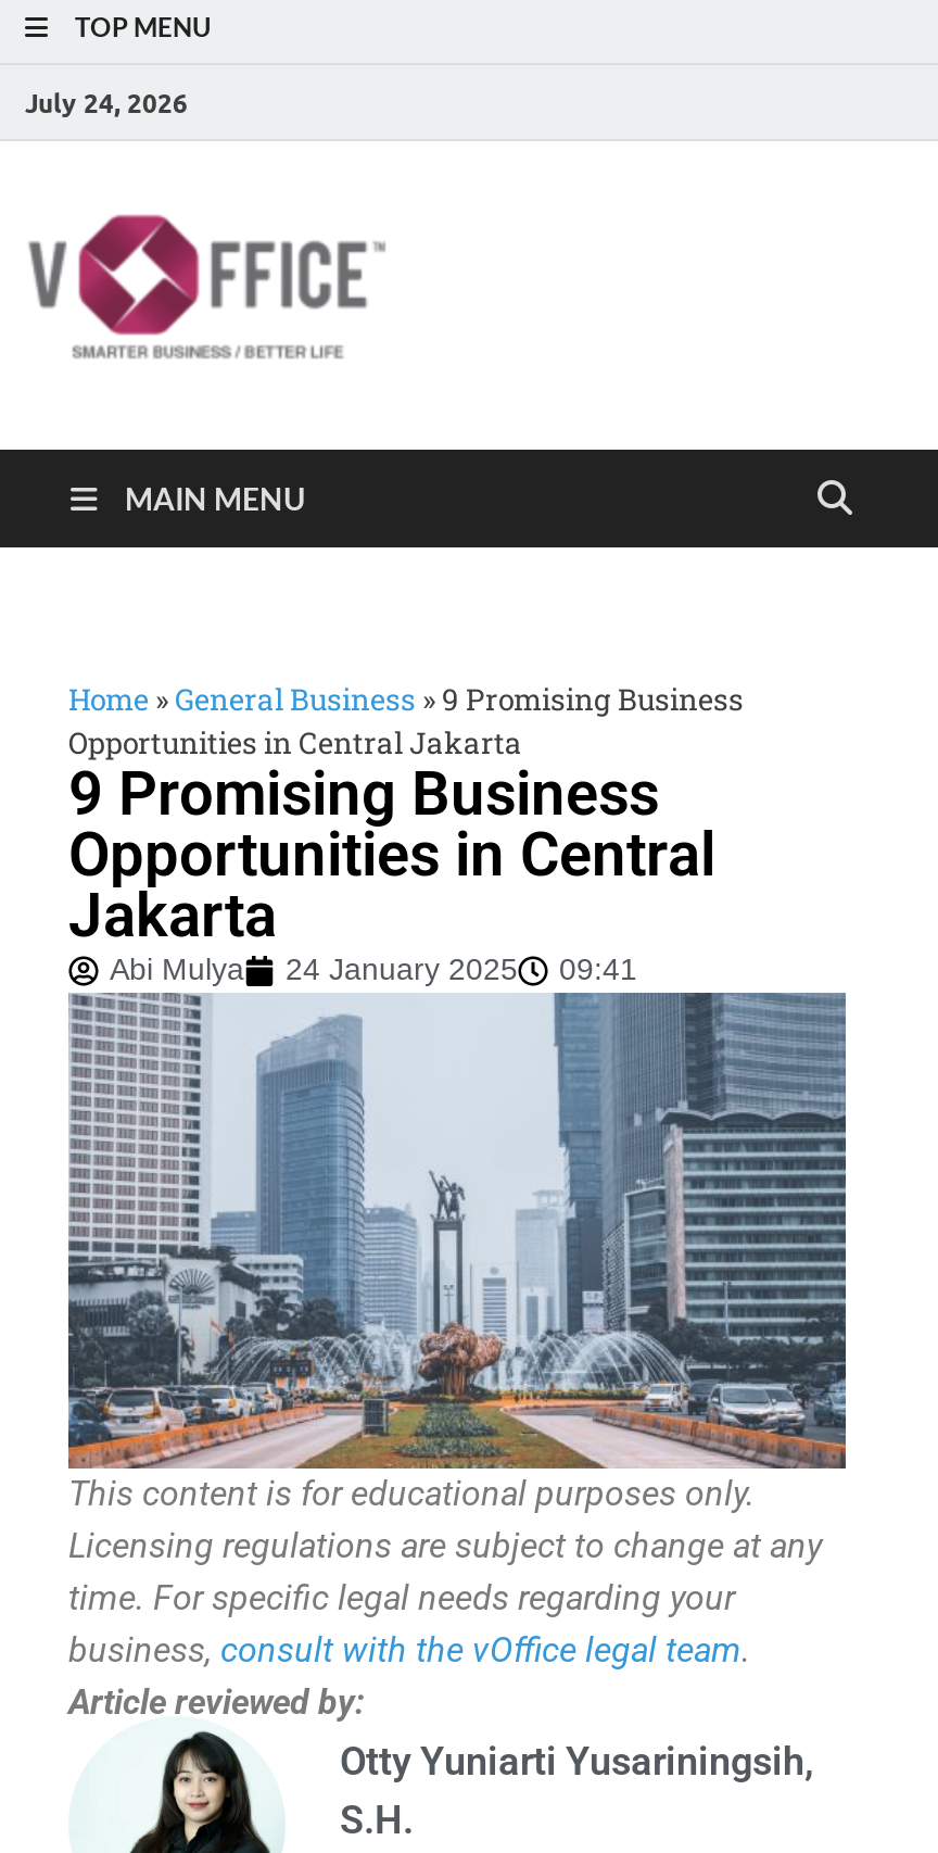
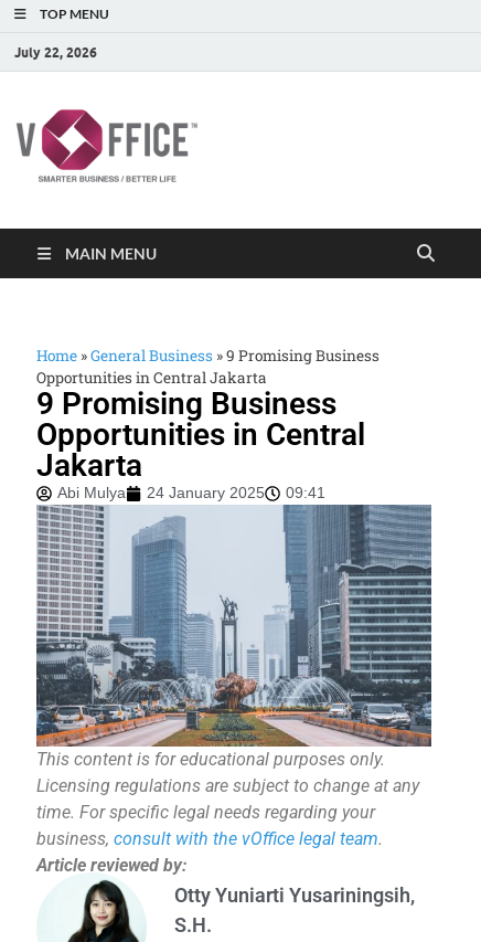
- July 24, 2026
+ July 22, 2026
